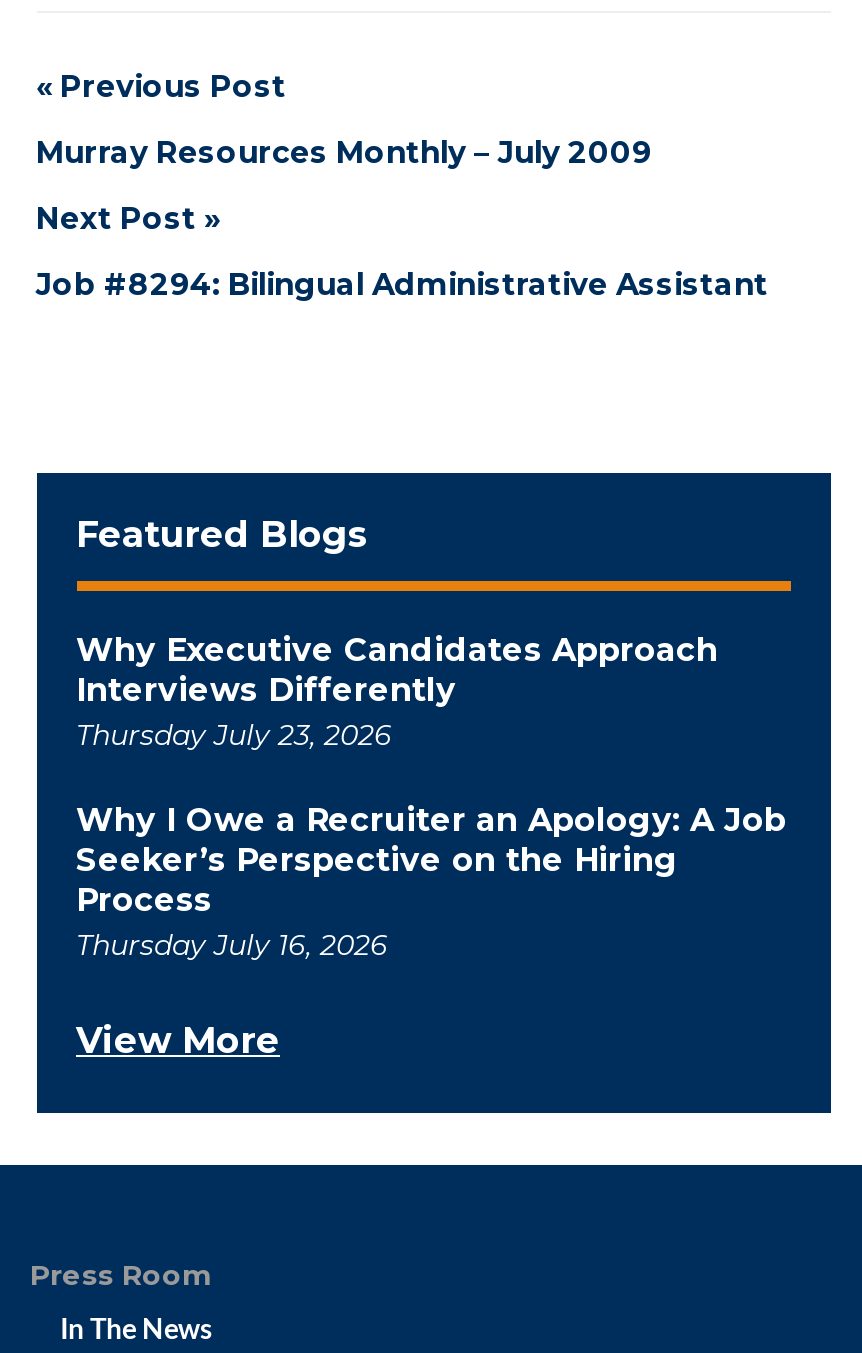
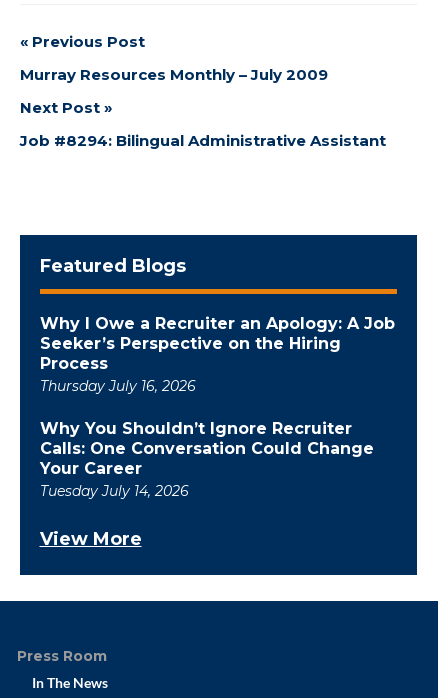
- Why Executive Candidates Approach
- Interviews Differently
- Thursday July 23, 2026

moved up: Why I Owe a Recruiter an Apology: A Job | Seeker’s Perspective on the Hiring | Process | Thursday July 16, 2026

+ Why You Shouldn’t Ignore Recruiter
+ Calls: One Conversation Could Change
+ Your Career
+ Tuesday July 14, 2026
